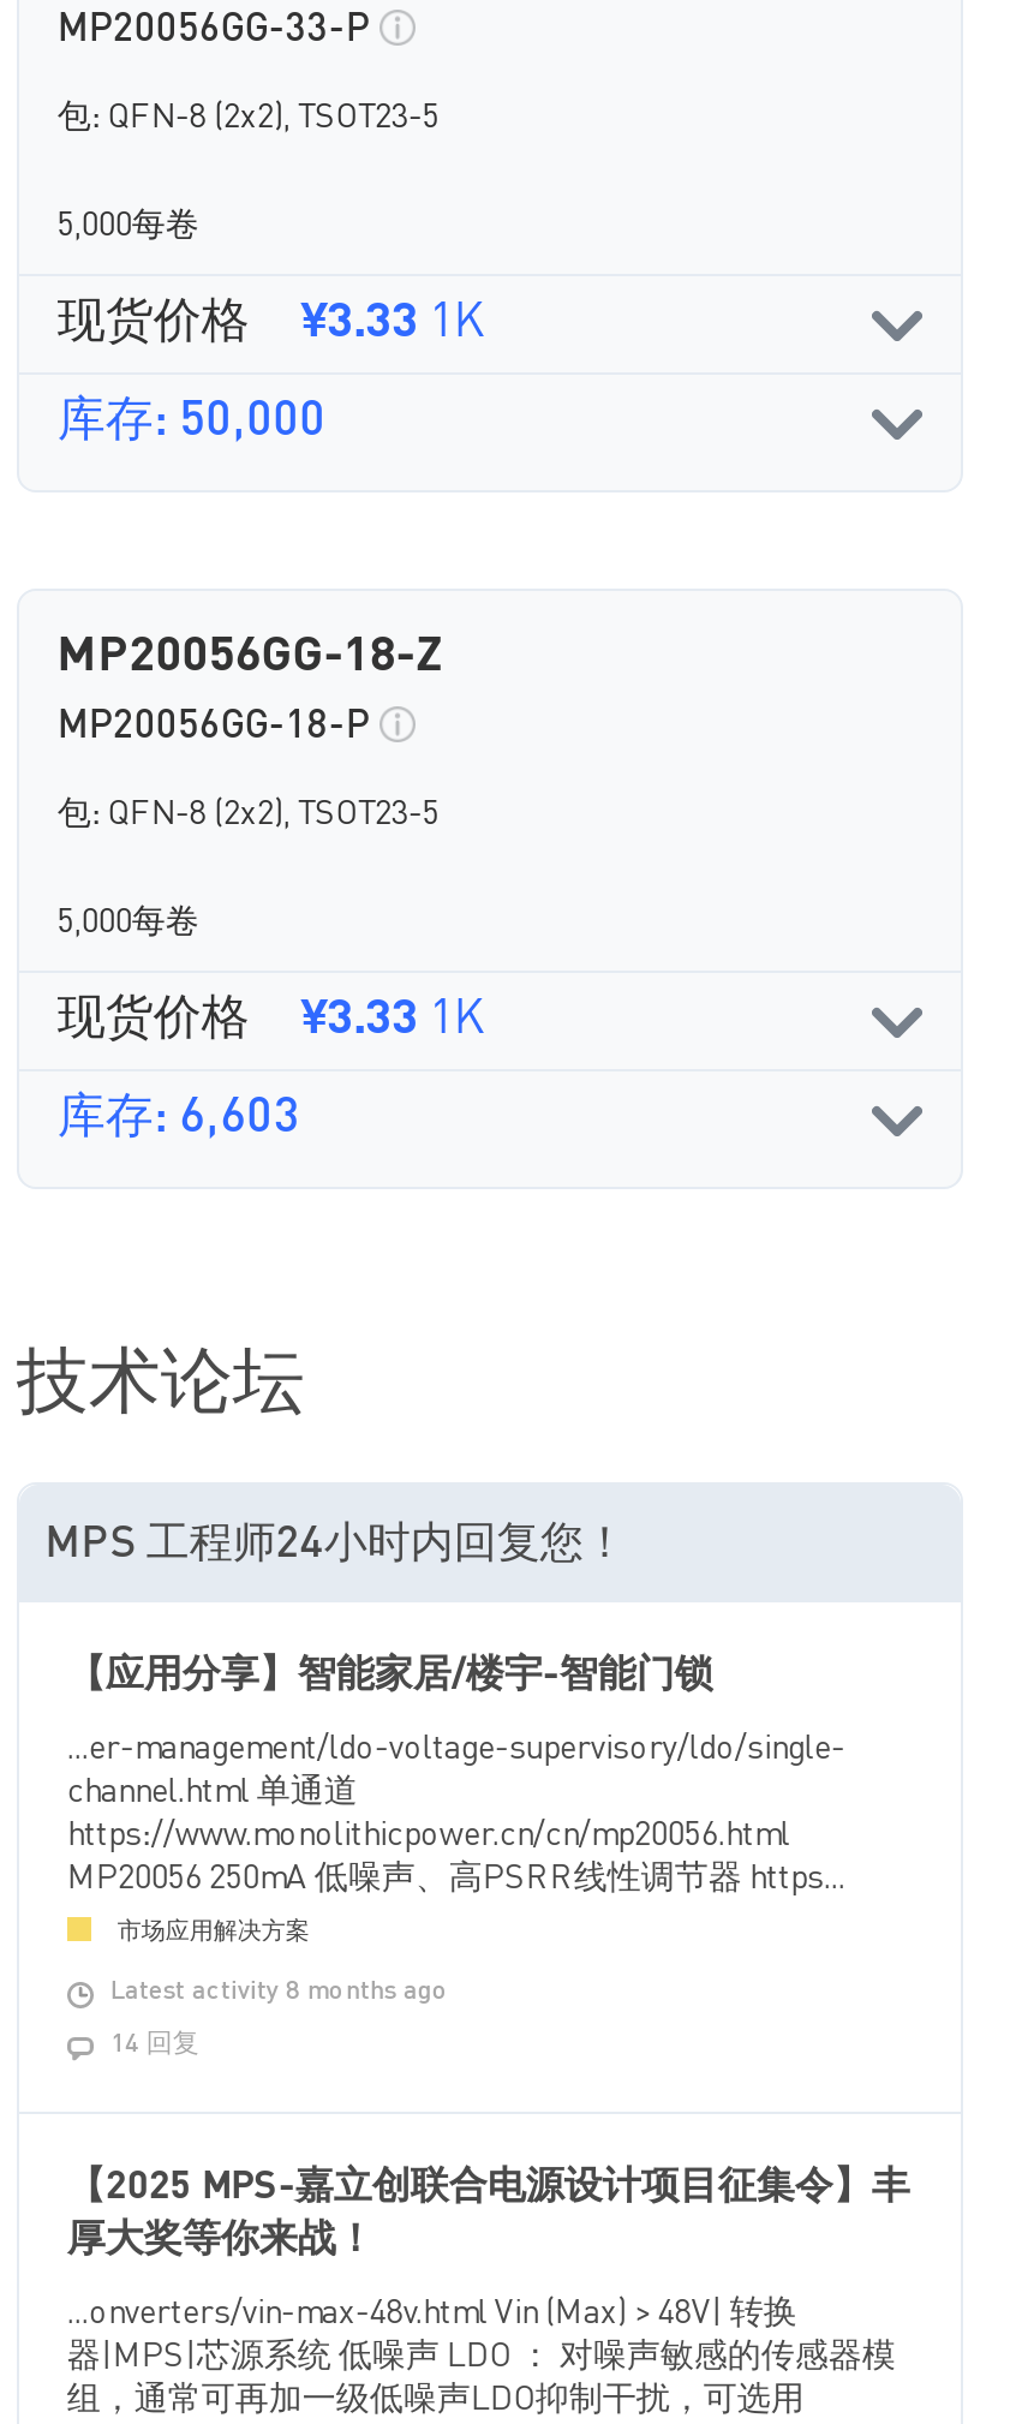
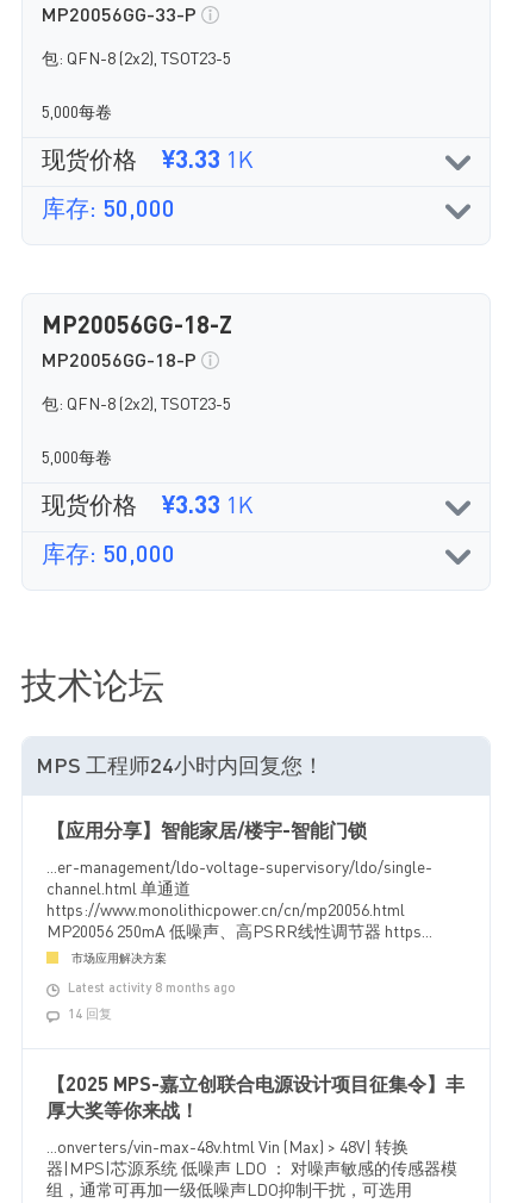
- 库存: 6,603
+ 库存: 50,000
